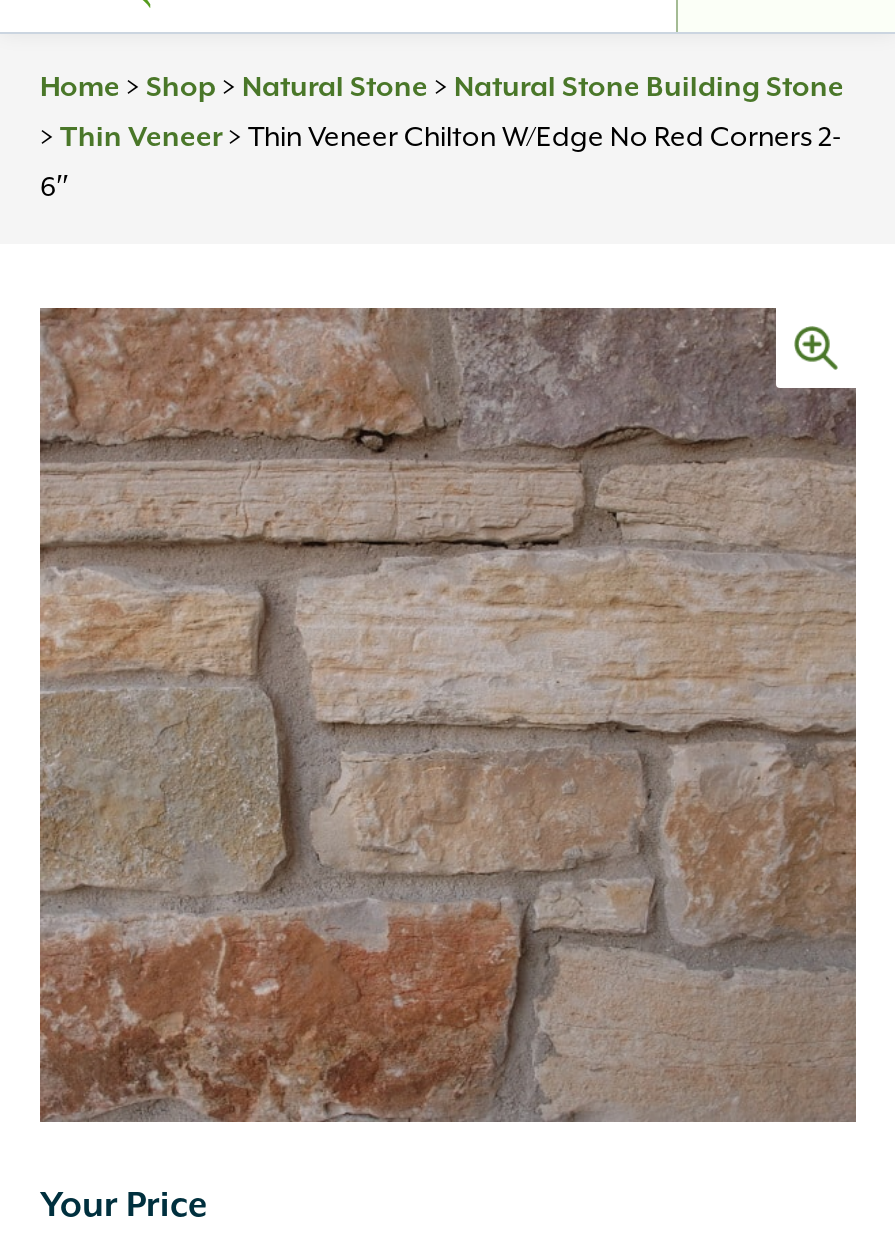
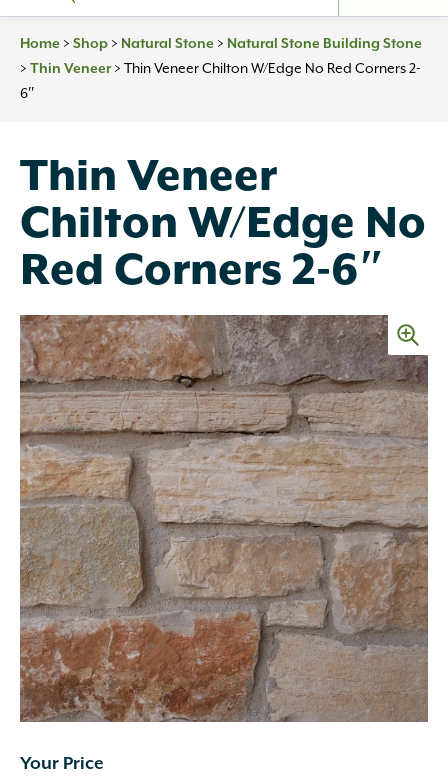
+ Thin Veneer
+ Chilton W/Edge No
+ Red Corners 2-6″
